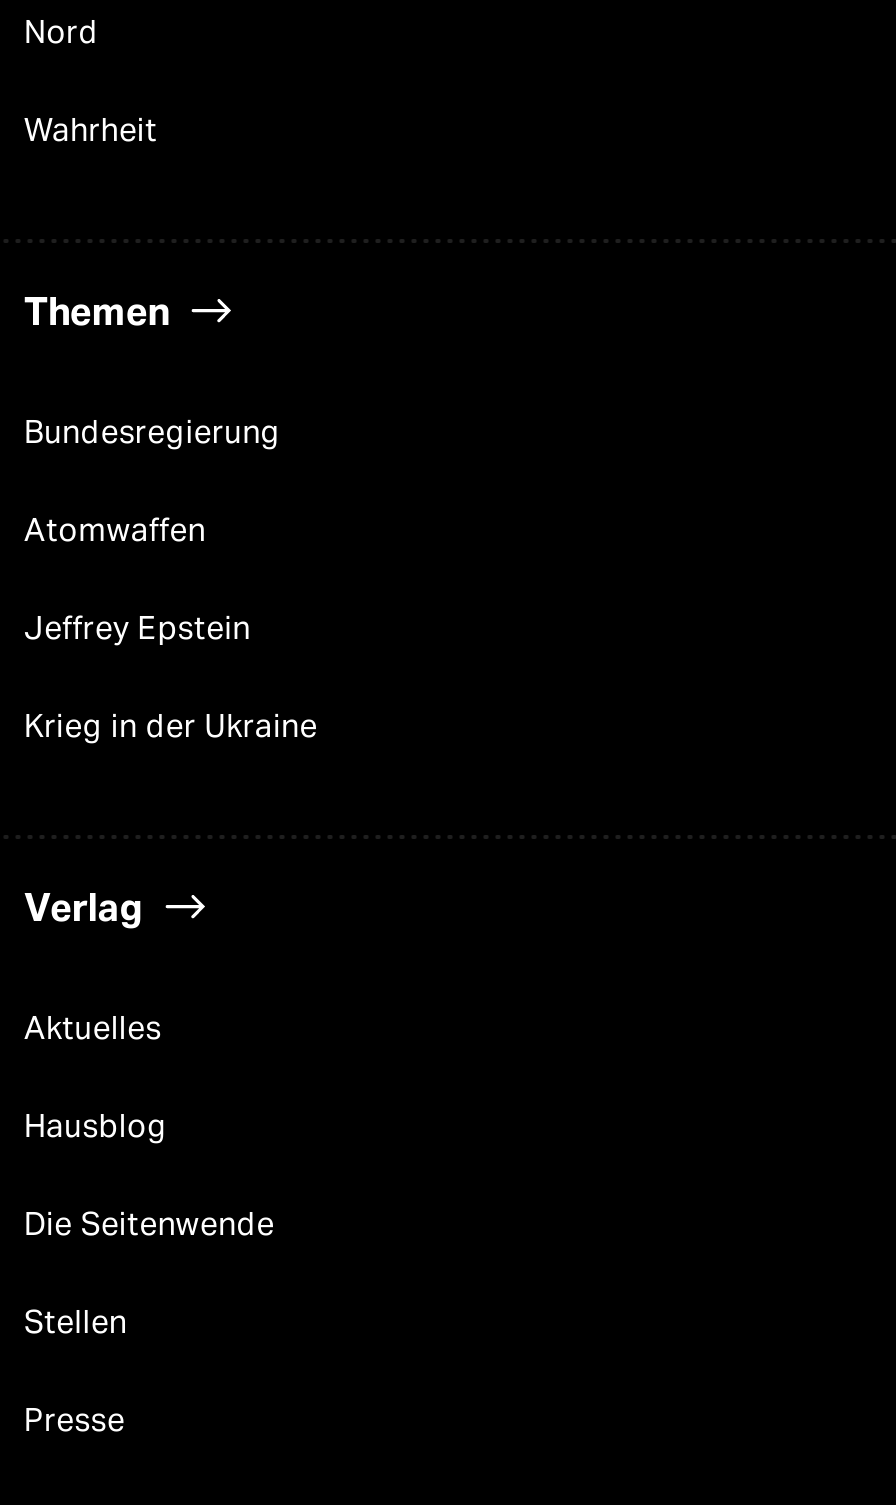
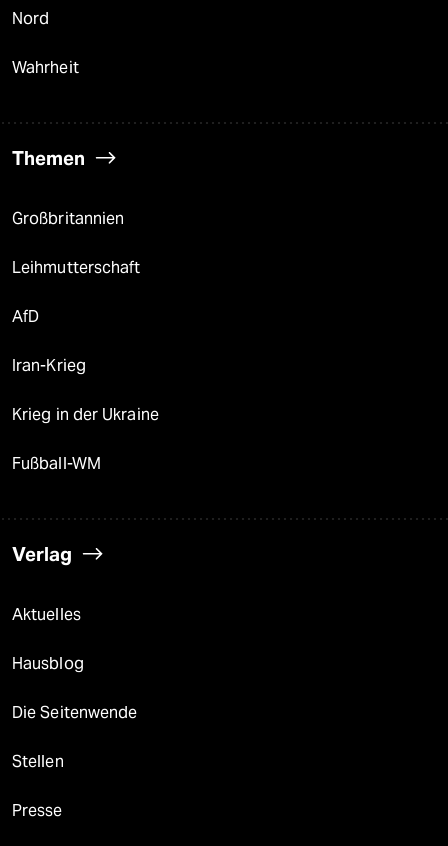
- Bundesregierung
- Atomwaffen
- Jeffrey Epstein
+ Großbritannien
+ Leihmutterschaft
+ AfD
+ Iran-Krieg

+ Fußball-WM
